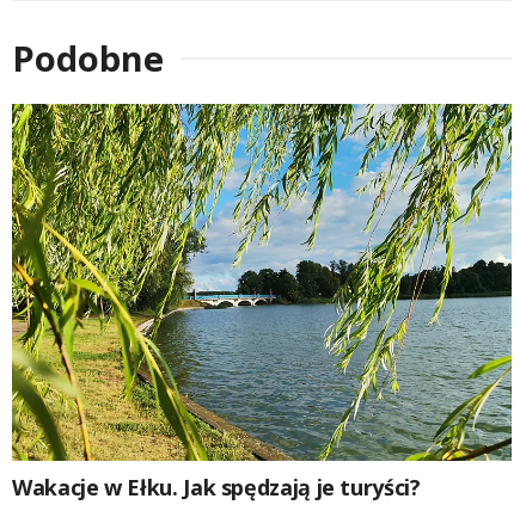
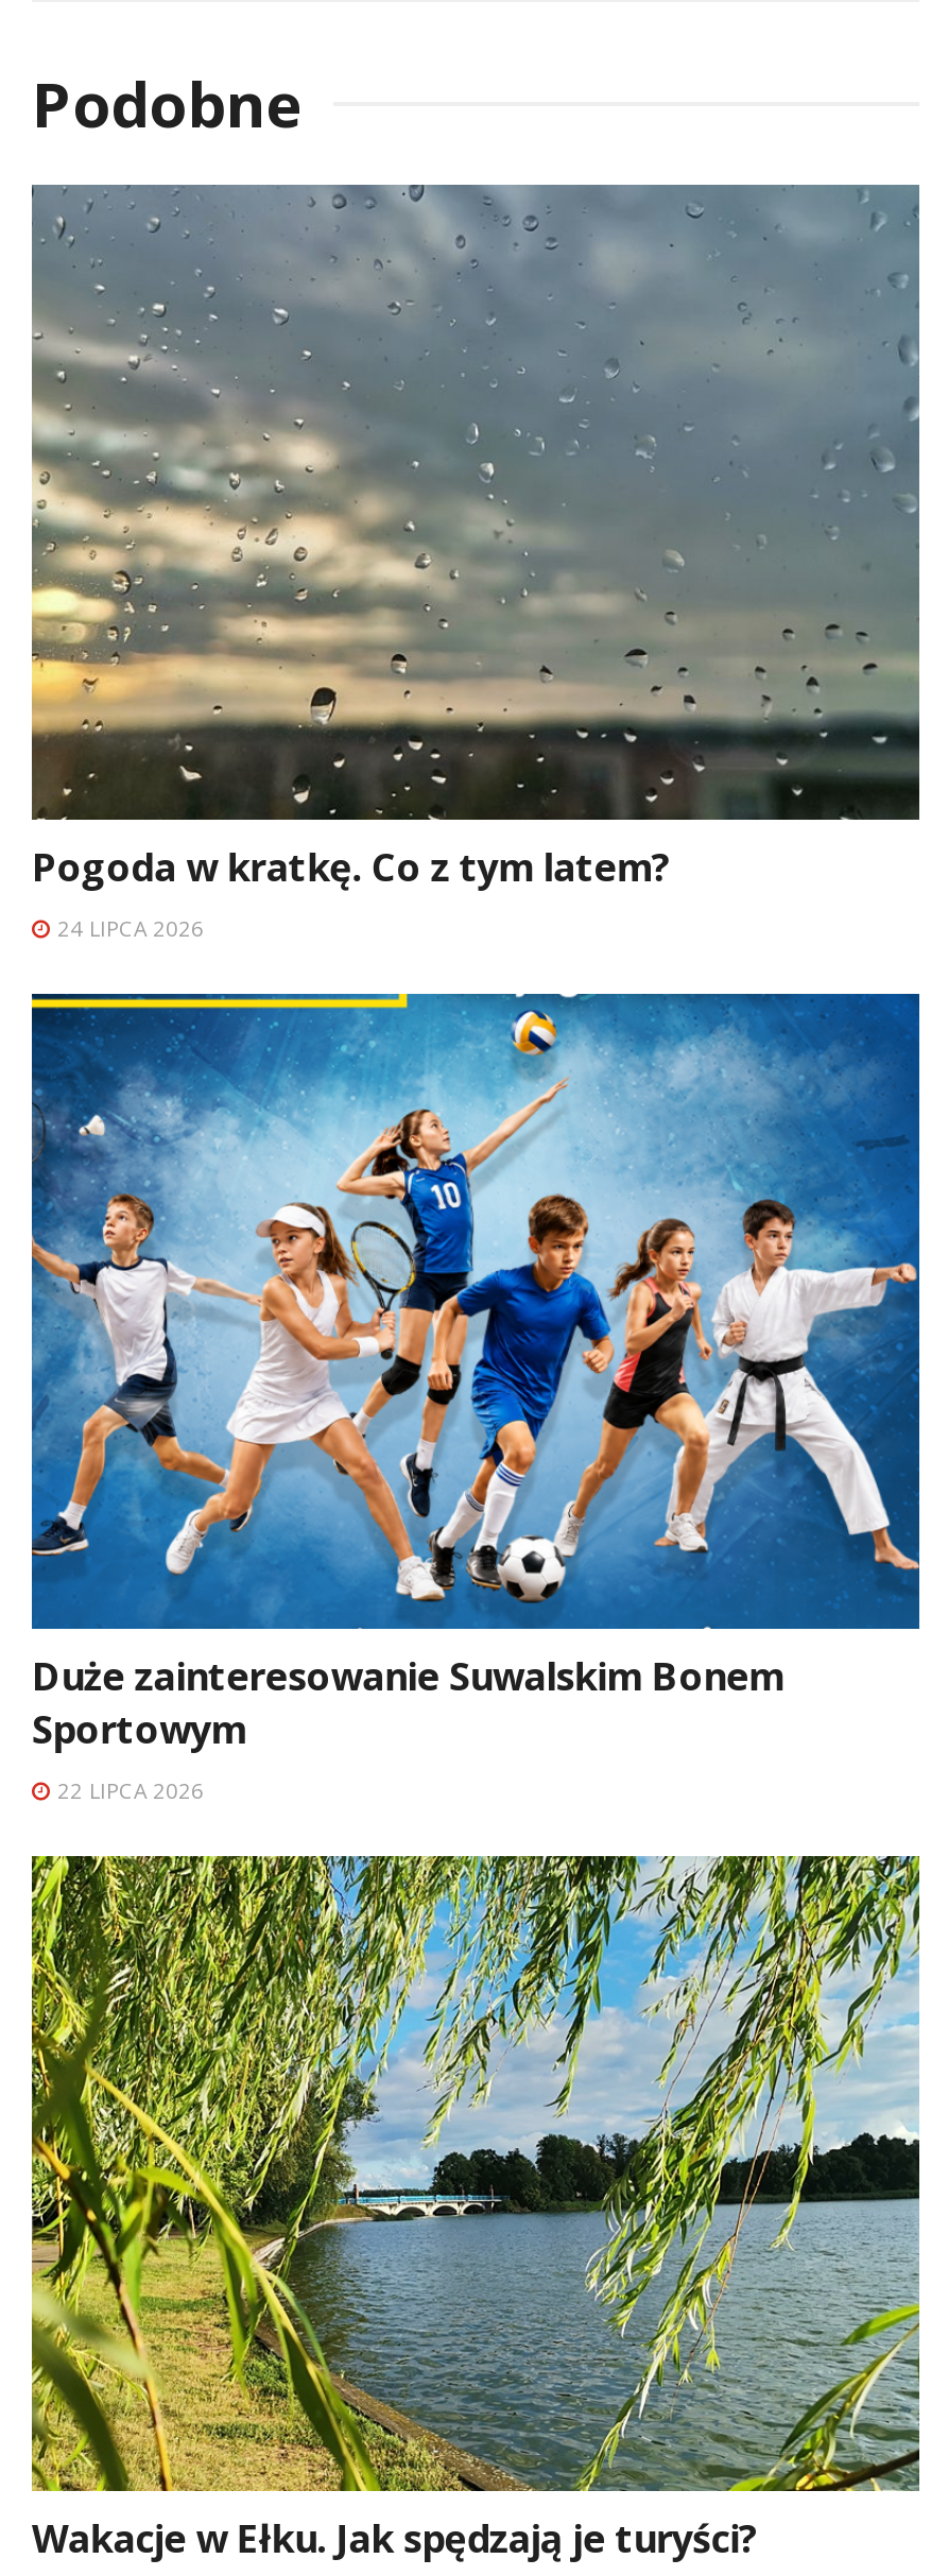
+ [image]
+ Pogoda w kratkę. Co z tym latem?
+ 24 LIPCA 2026

+ [image]
+ Duże zainteresowanie Suwalskim Bonem
+ Sportowym
+ 22 LIPCA 2026
